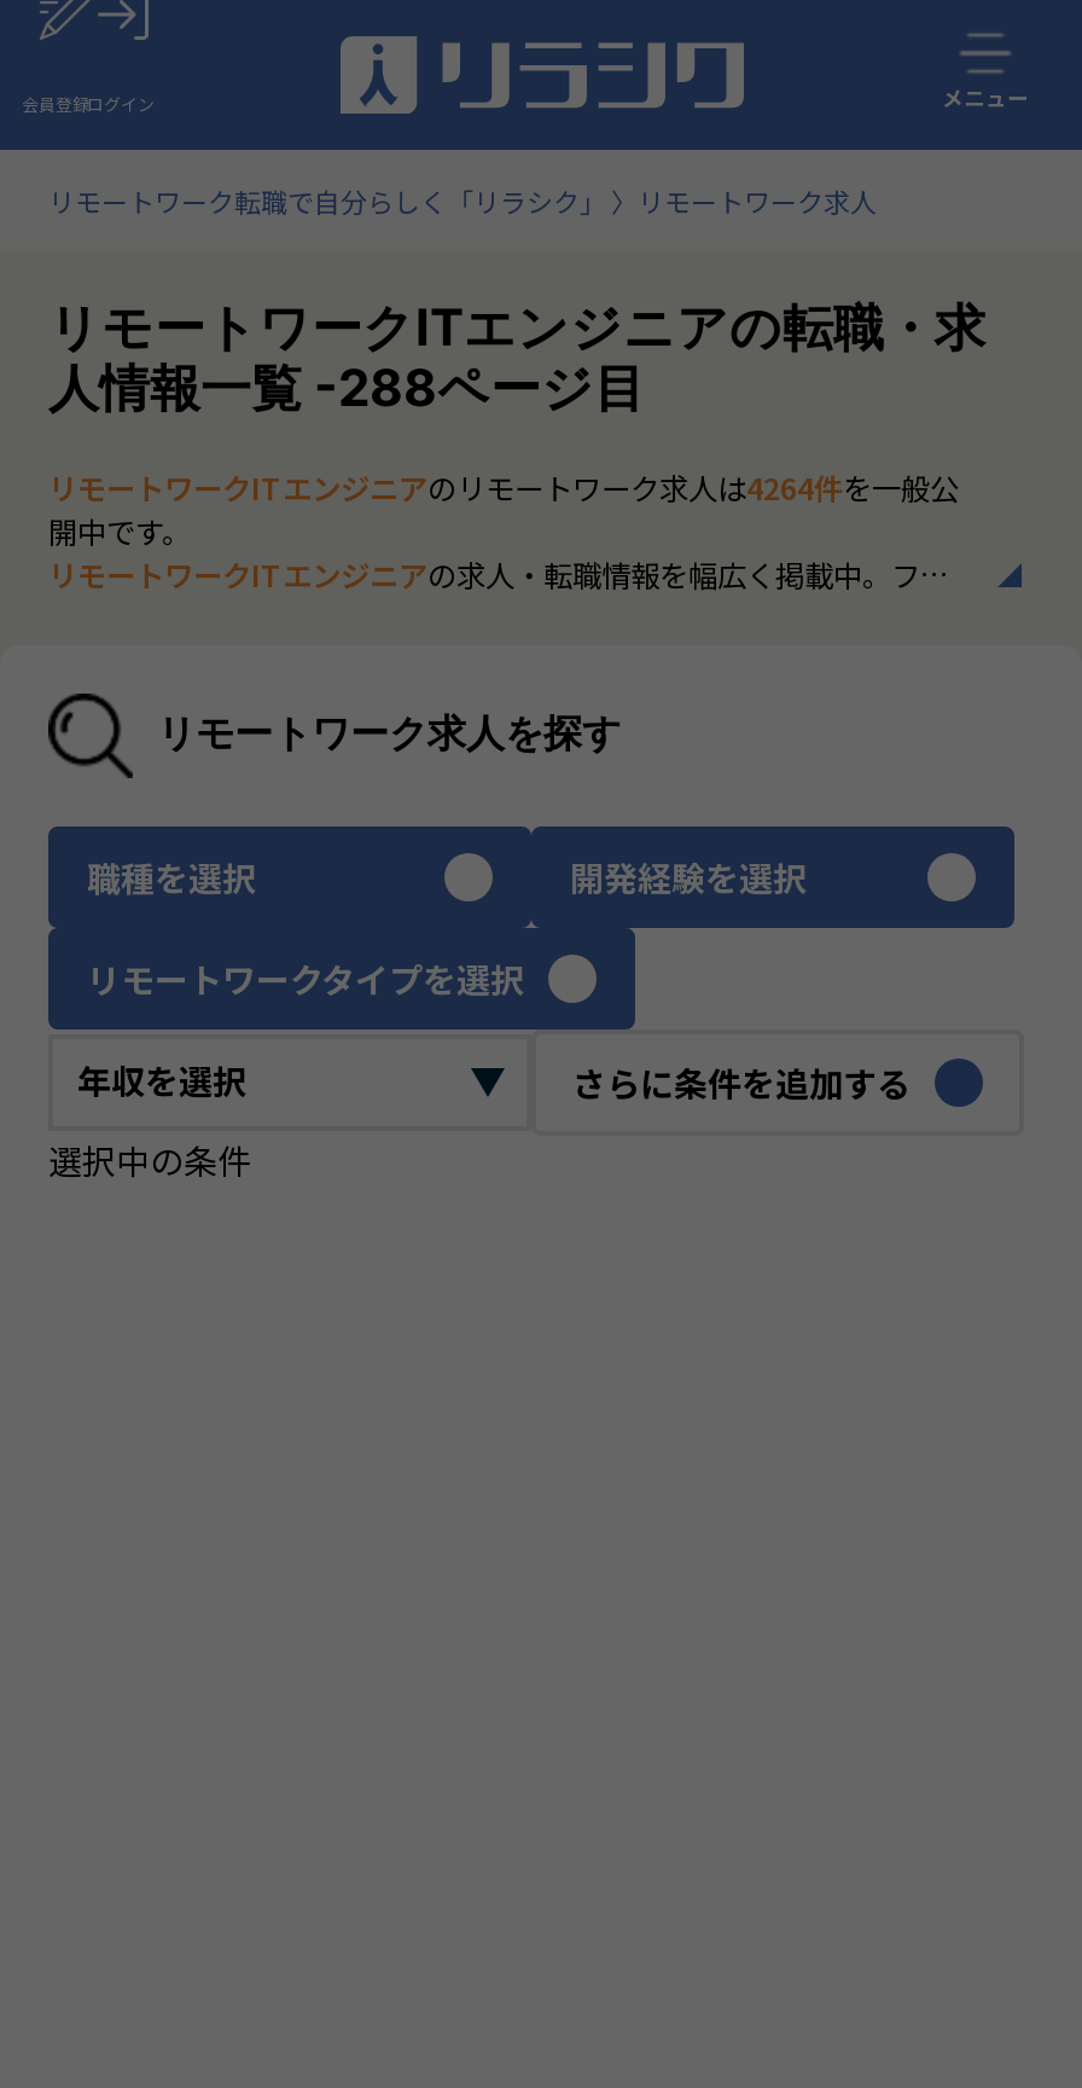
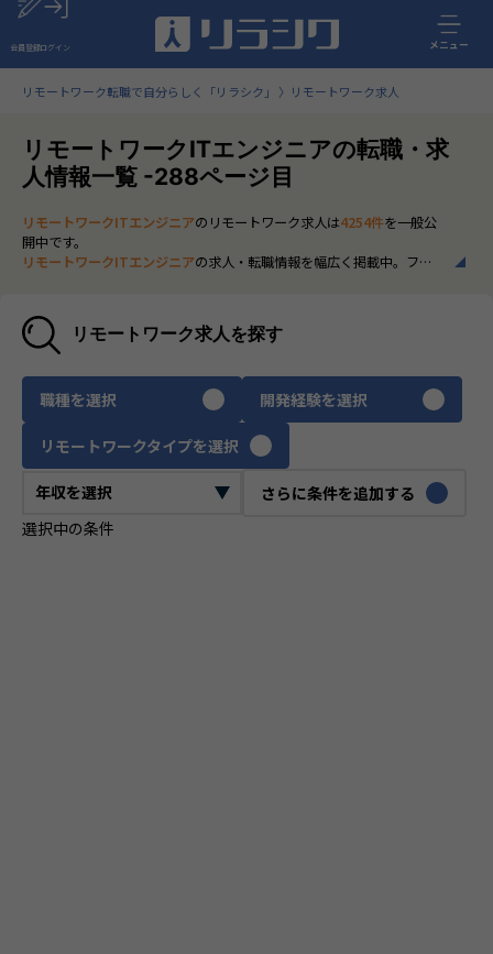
- リモートワークITエンジニアのリモートワーク求人は4264件を一般公
+ リモートワークITエンジニアのリモートワーク求人は4254件を一般公
